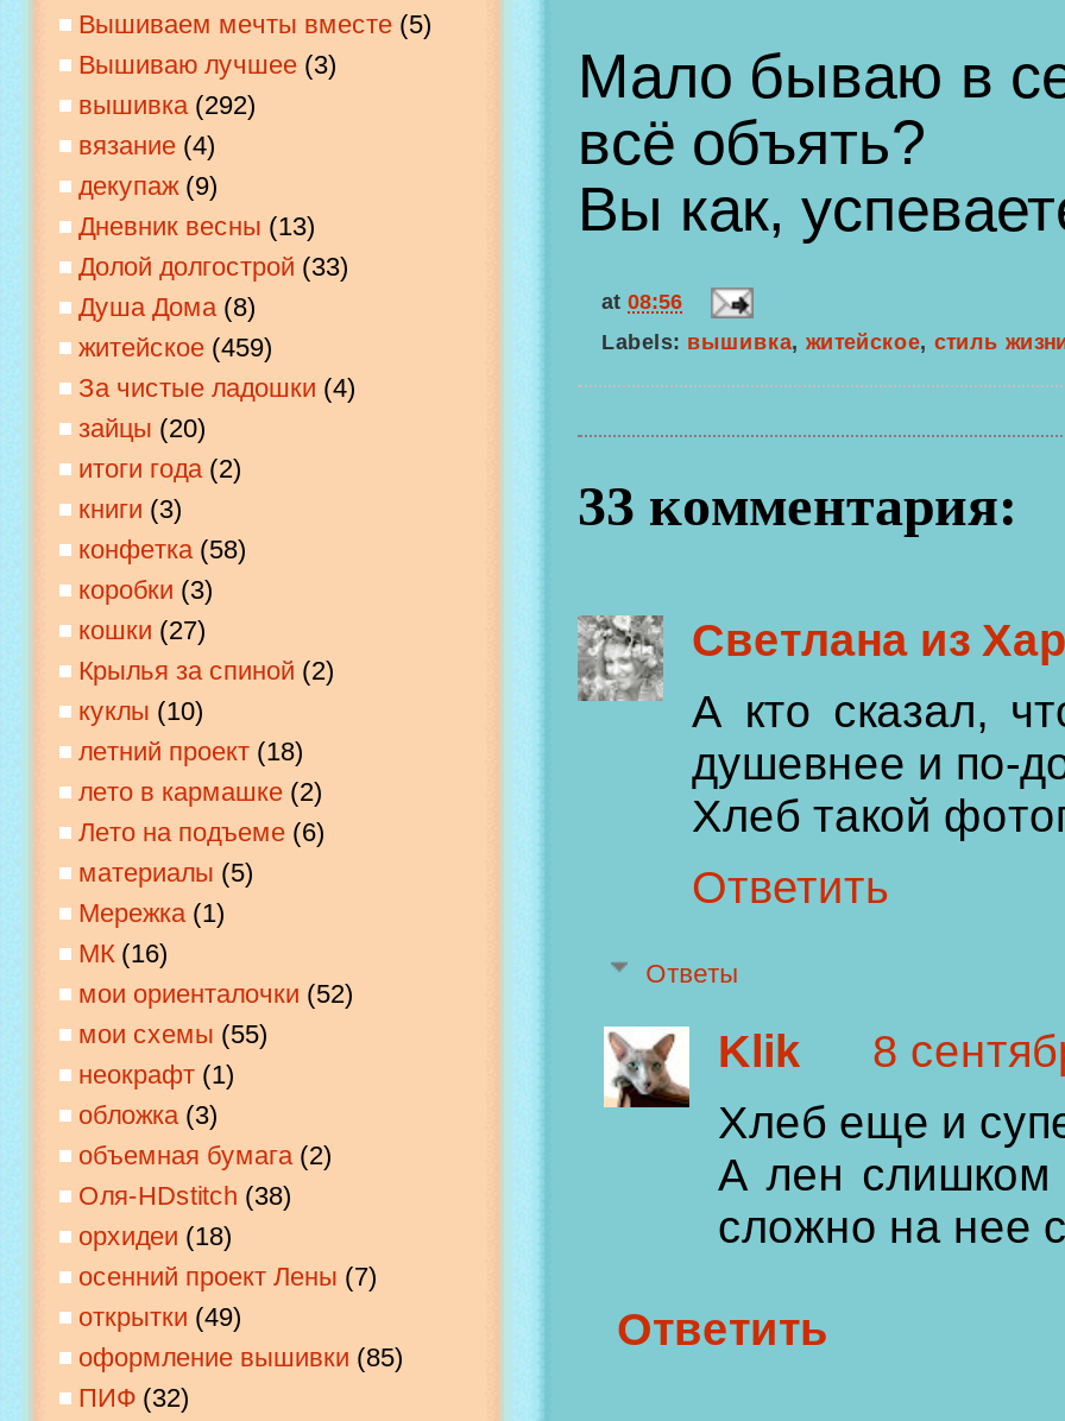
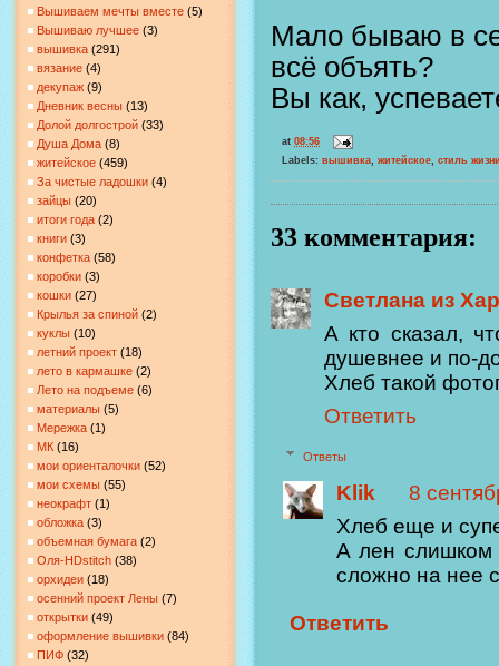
- вышивка (292)
+ вышивка (291)

- оформление вышивки (85)
+ оформление вышивки (84)
